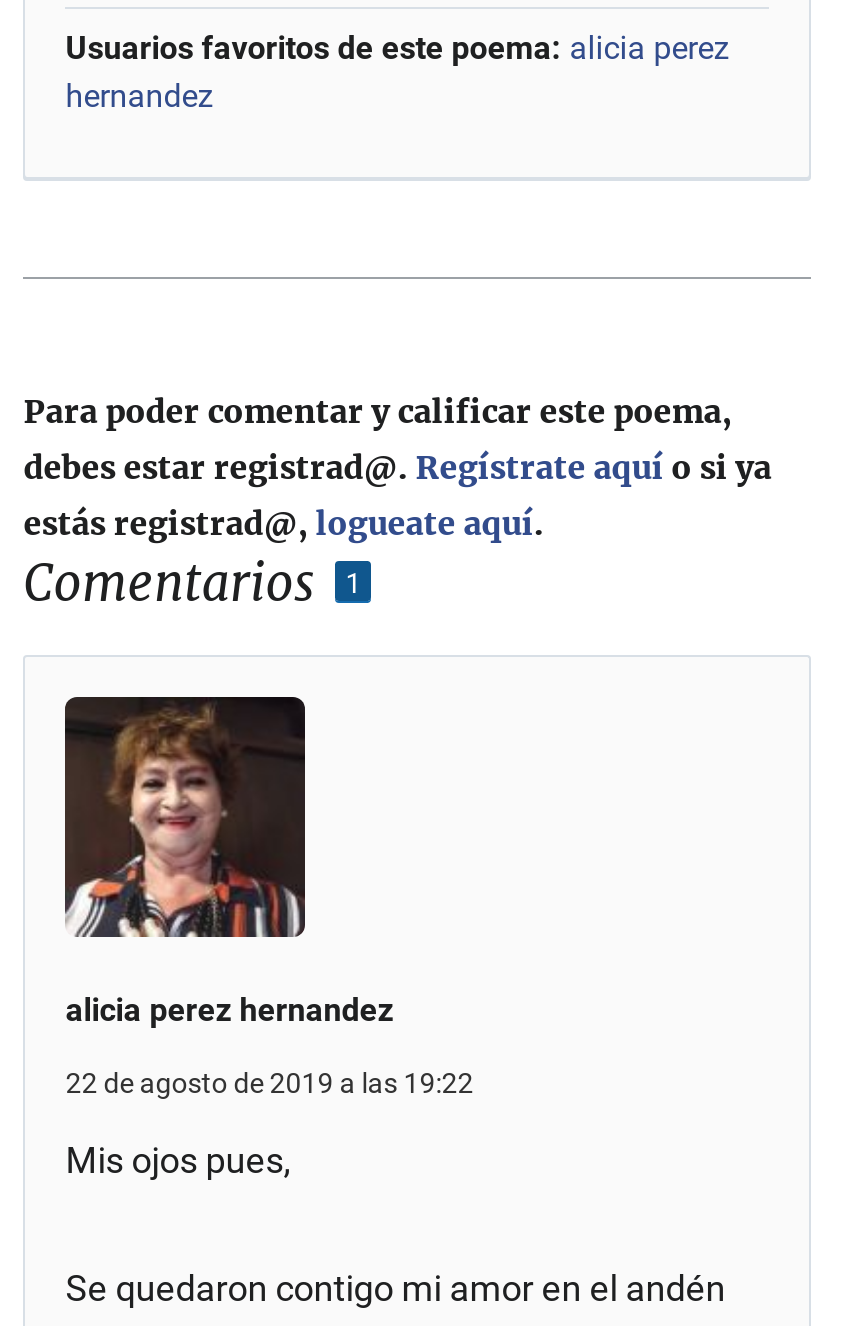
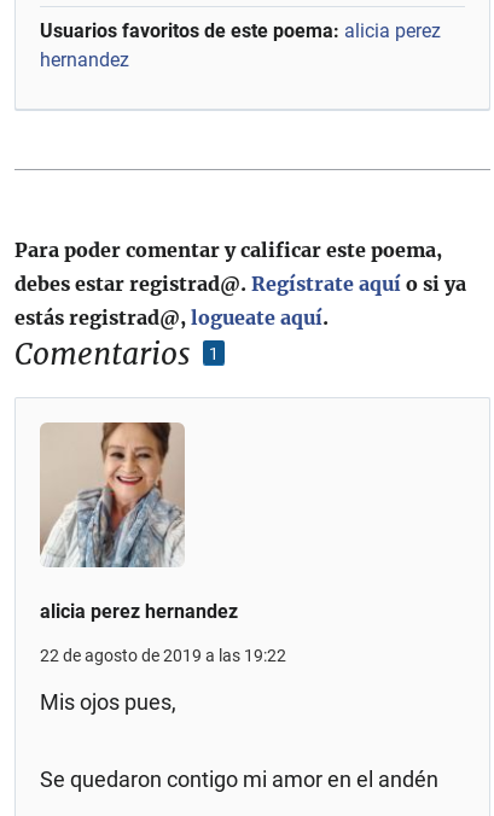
- [image]
+ [image]
